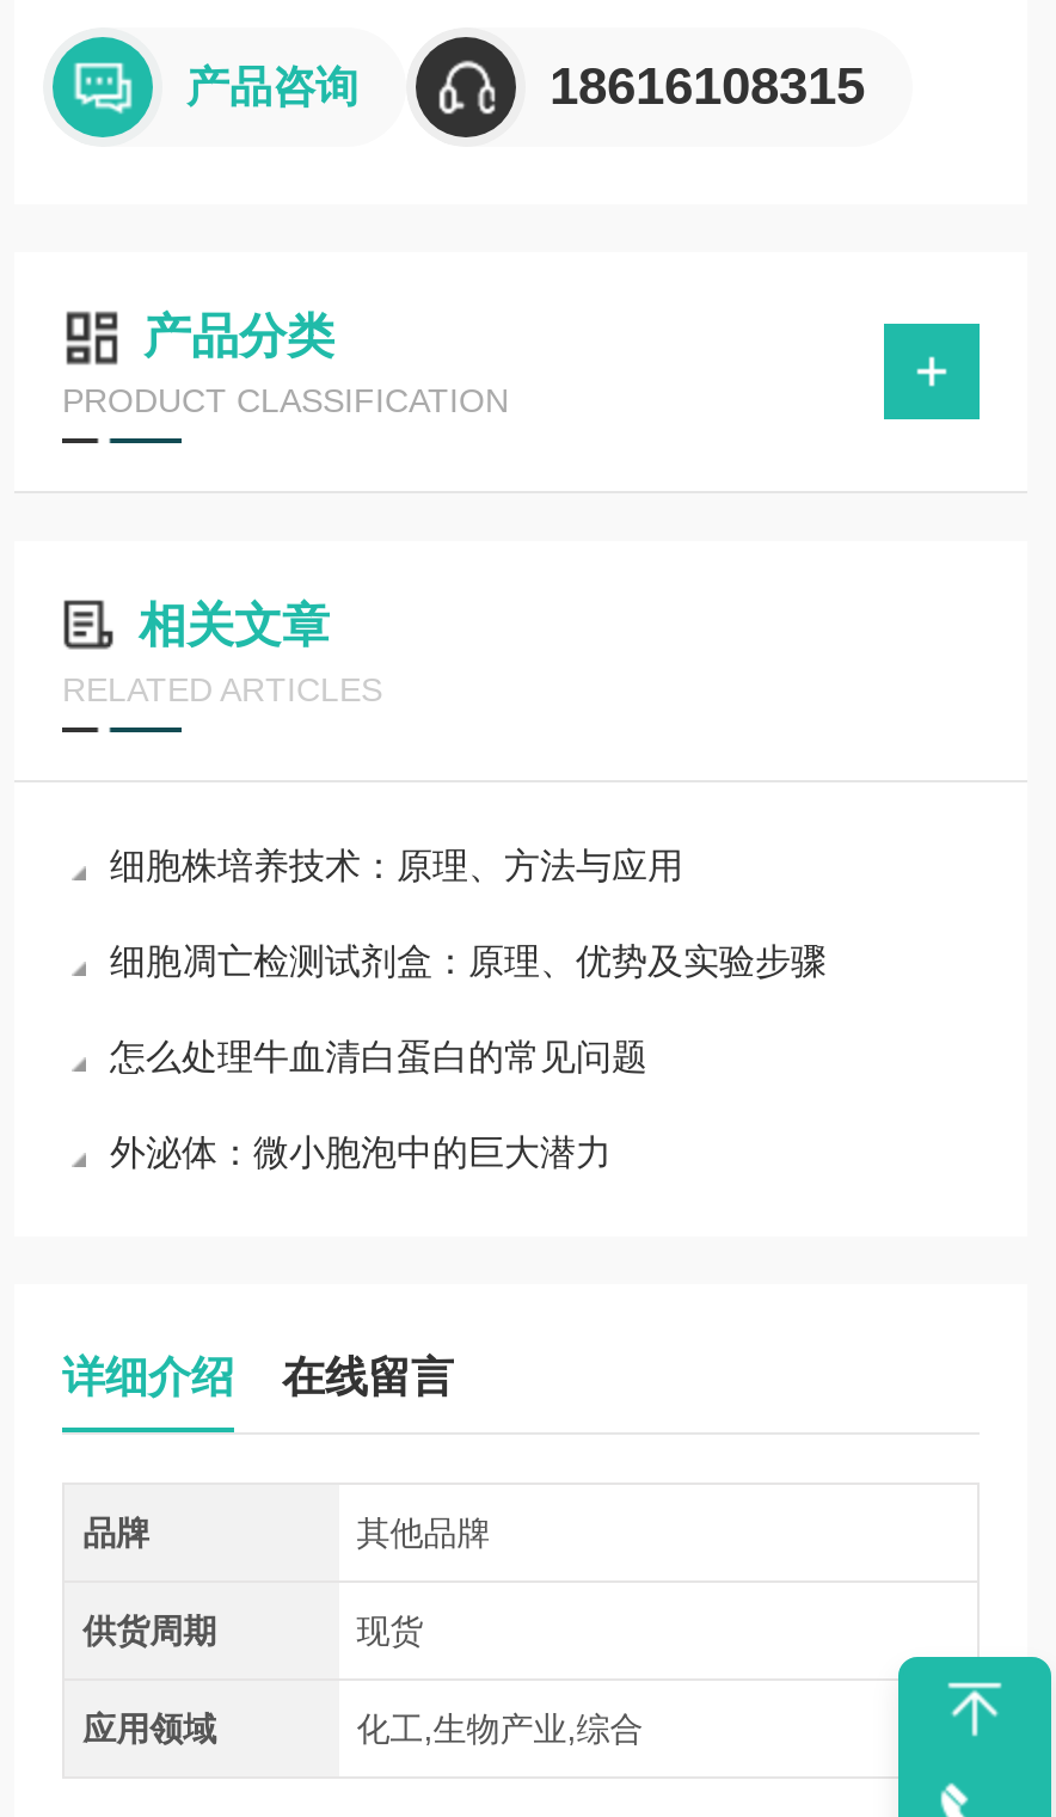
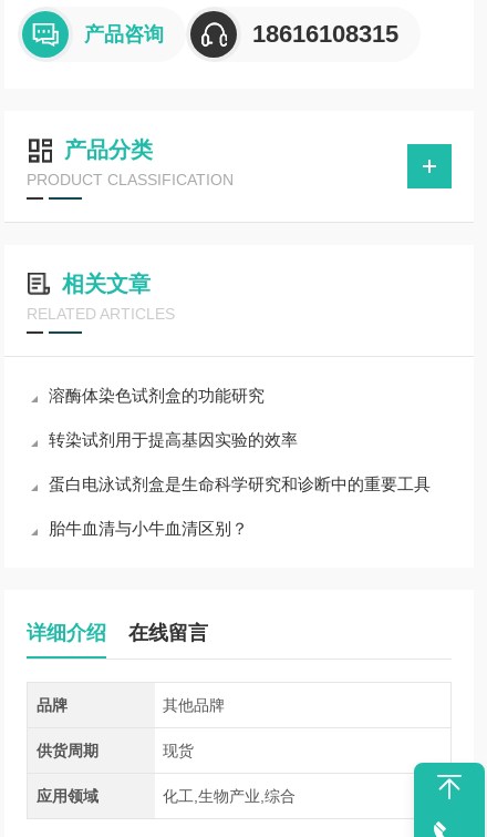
- 细胞株培养技术：原理、方法与应用
+ 溶酶体染色试剂盒的功能研究

- 细胞凋亡检测试剂盒：原理、优势及实验步骤
+ 转染试剂用于提高基因实验的效率

- 怎么处理牛血清白蛋白的常见问题
+ 蛋白电泳试剂盒是生命科学研究和诊断中的重要工具

- 外泌体：微小胞泡中的巨大潜力
+ 胎牛血清与小牛血清区别？
